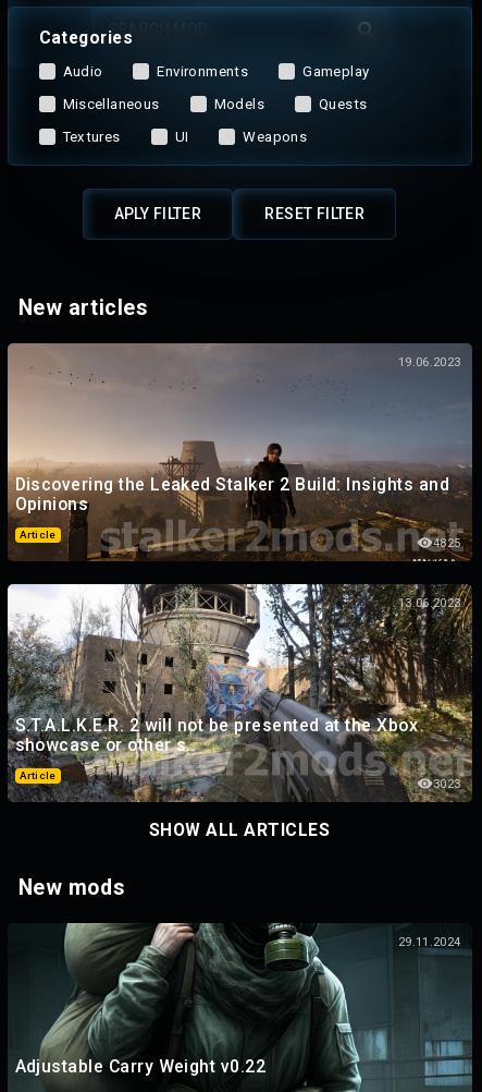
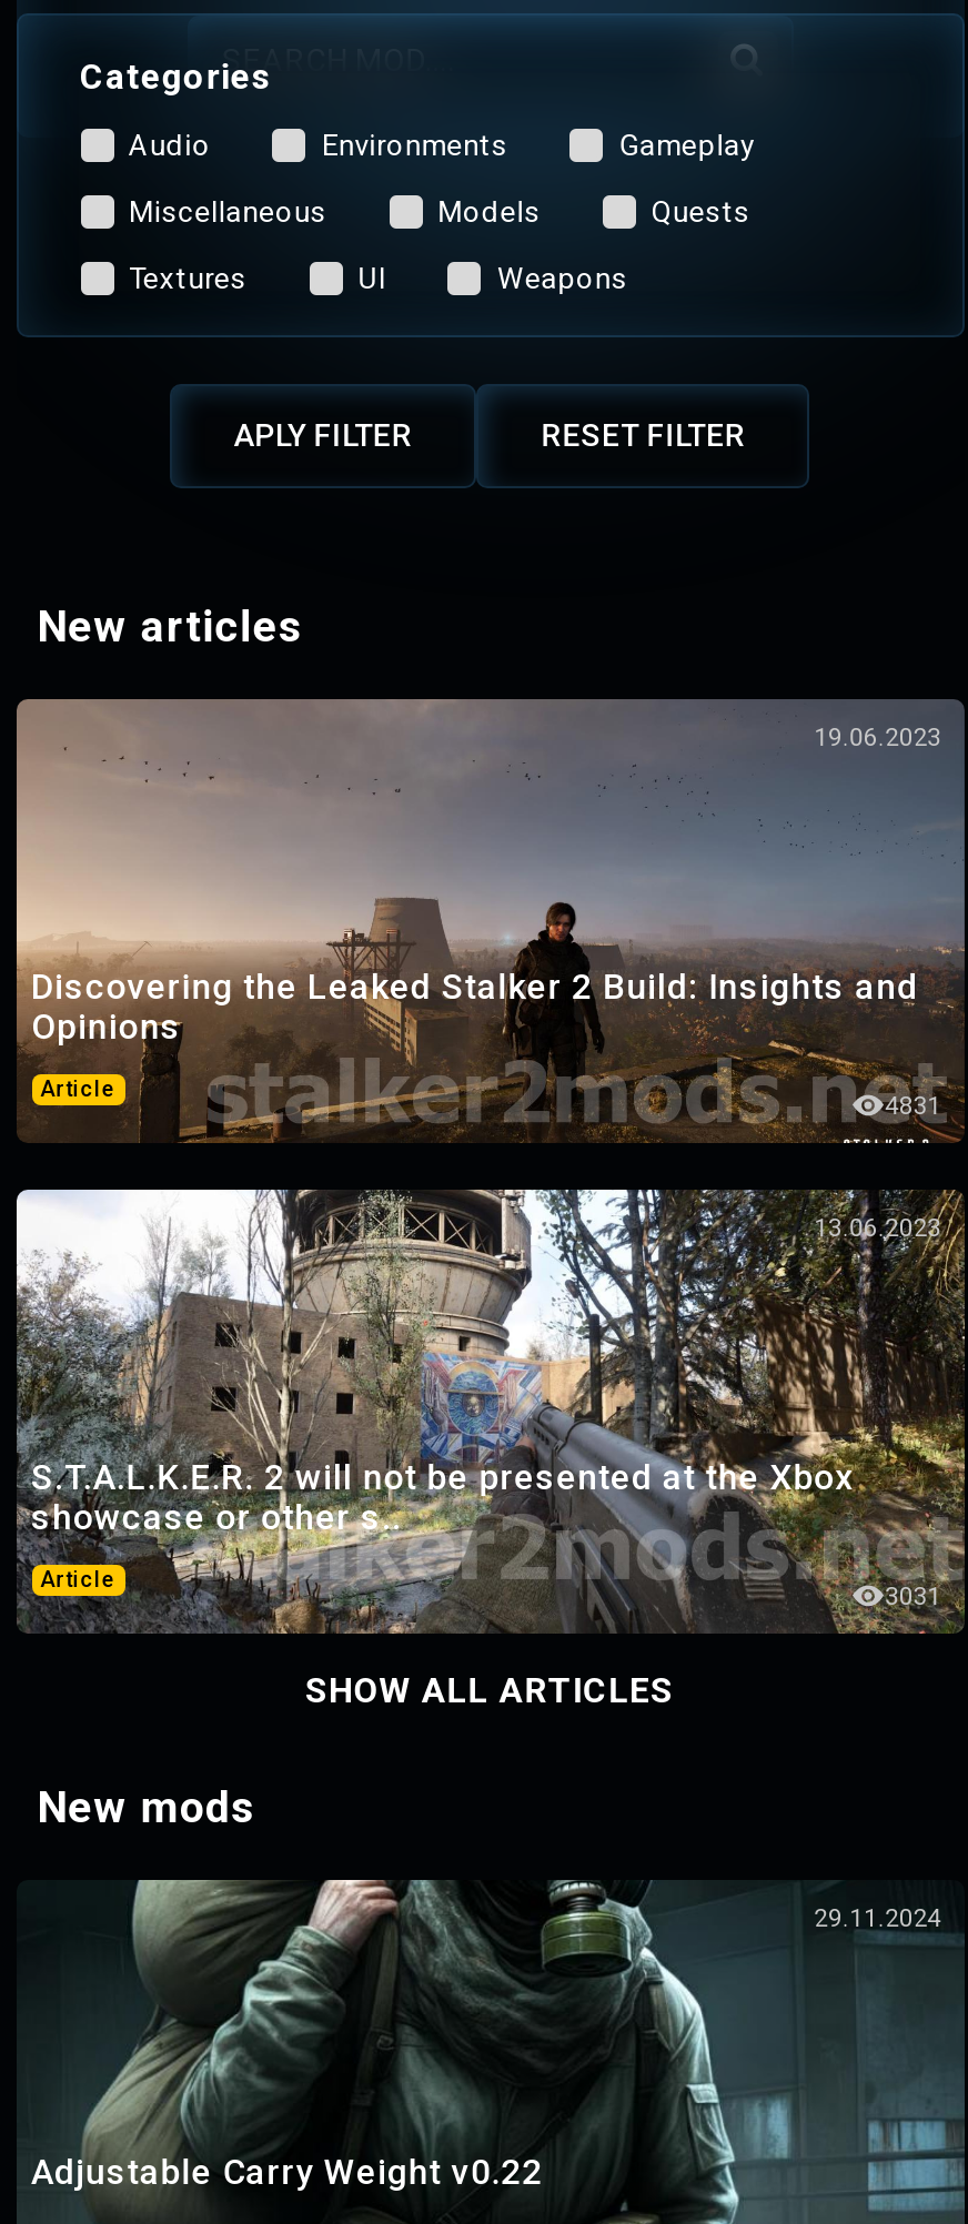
- 4825
+ 4831

- 3023
+ 3031
